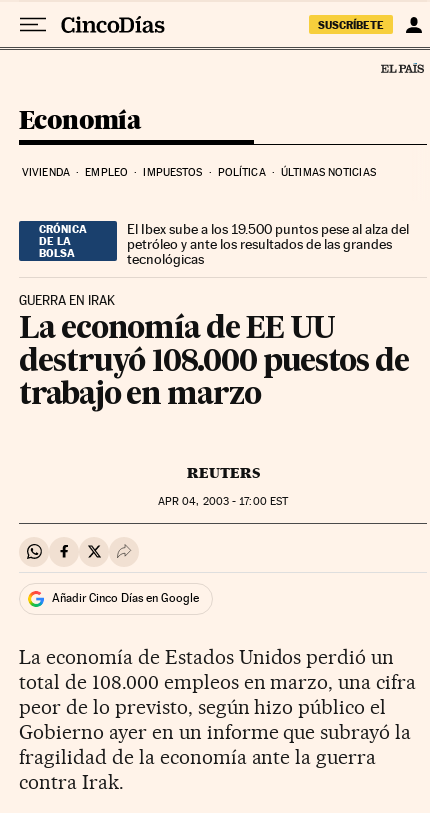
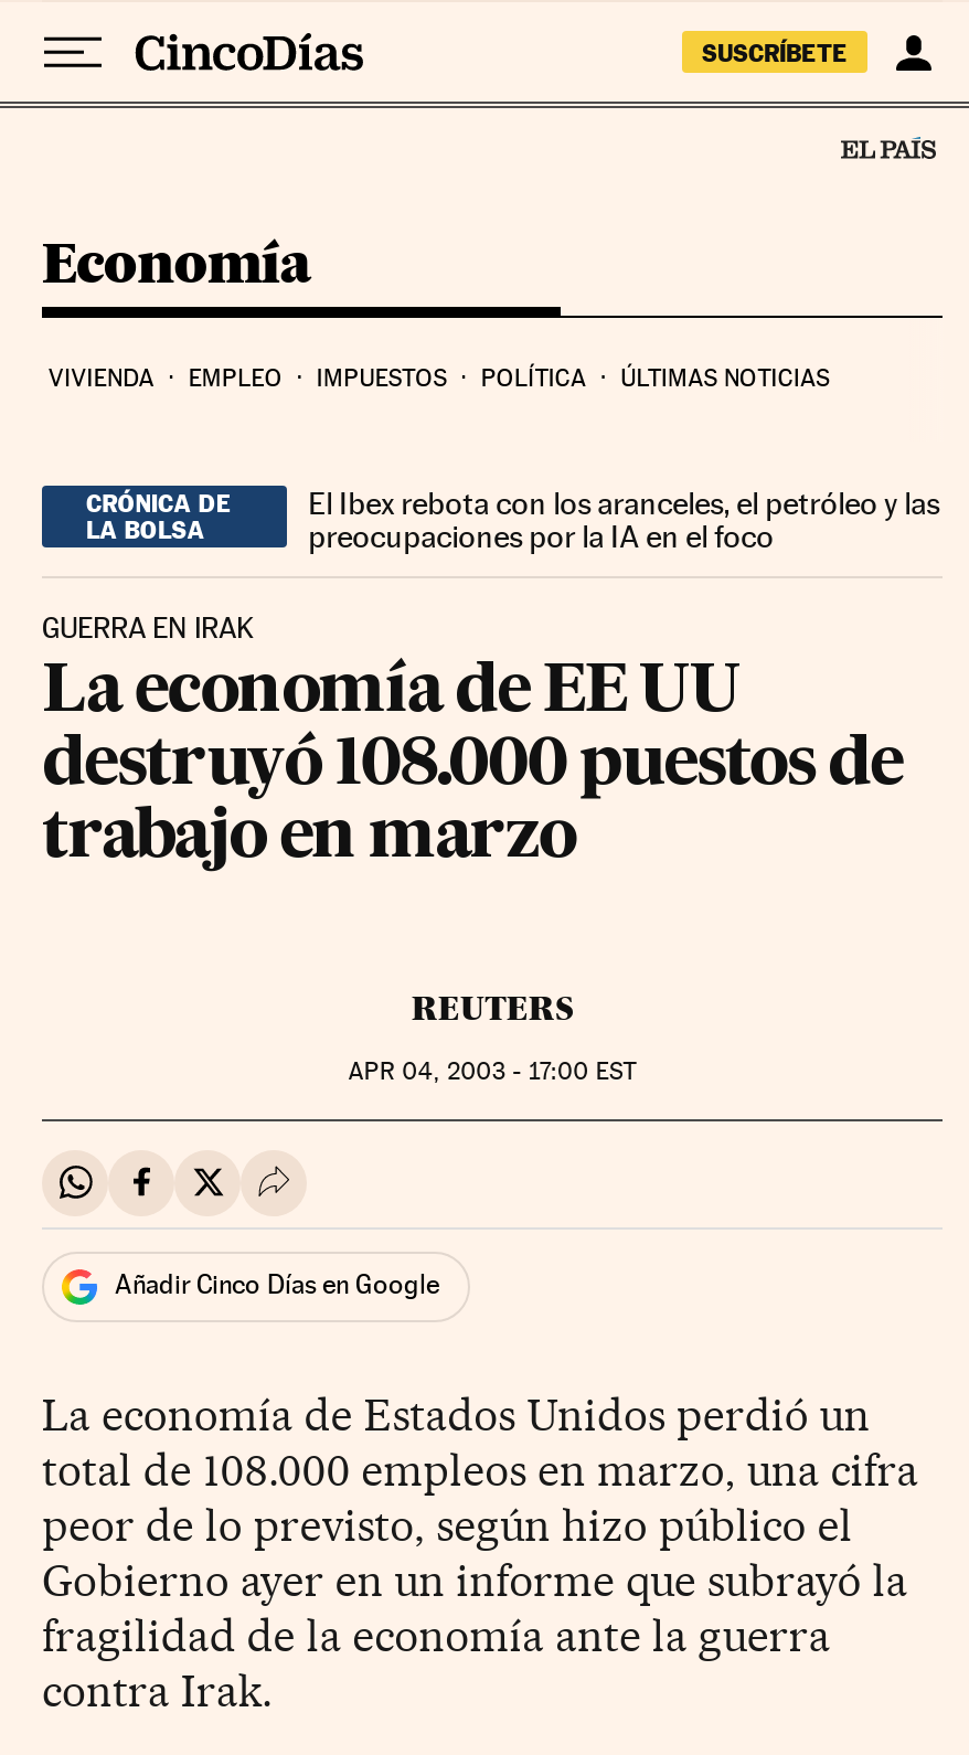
- El Ibex sube a los 19.500 puntos pese al alza del
- petróleo y ante los resultados de las grandes
- tecnológicas
+ El Ibex rebota con los aranceles, el petróleo y las
+ preocupaciones por la IA en el foco
